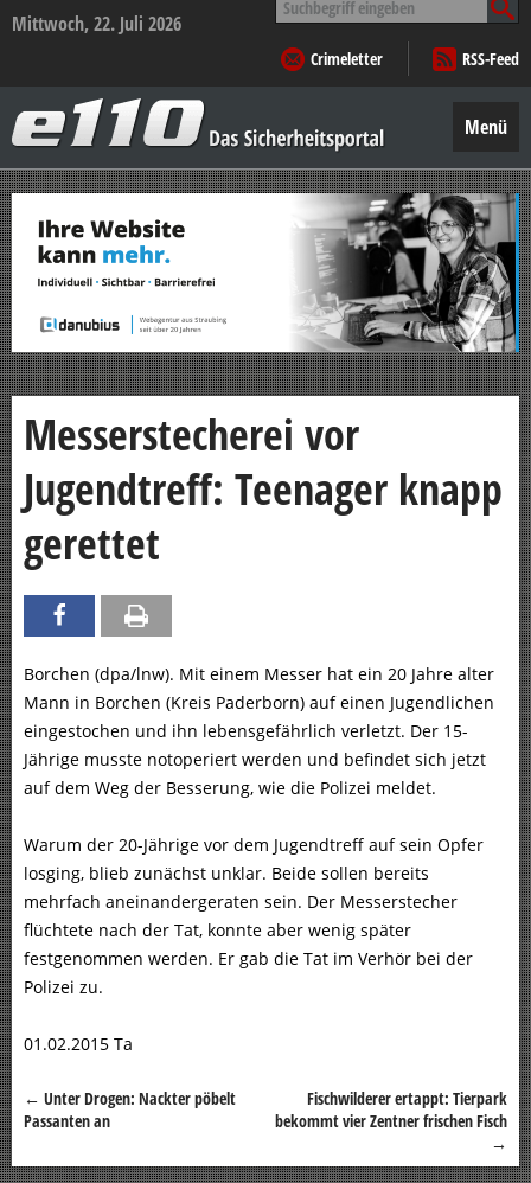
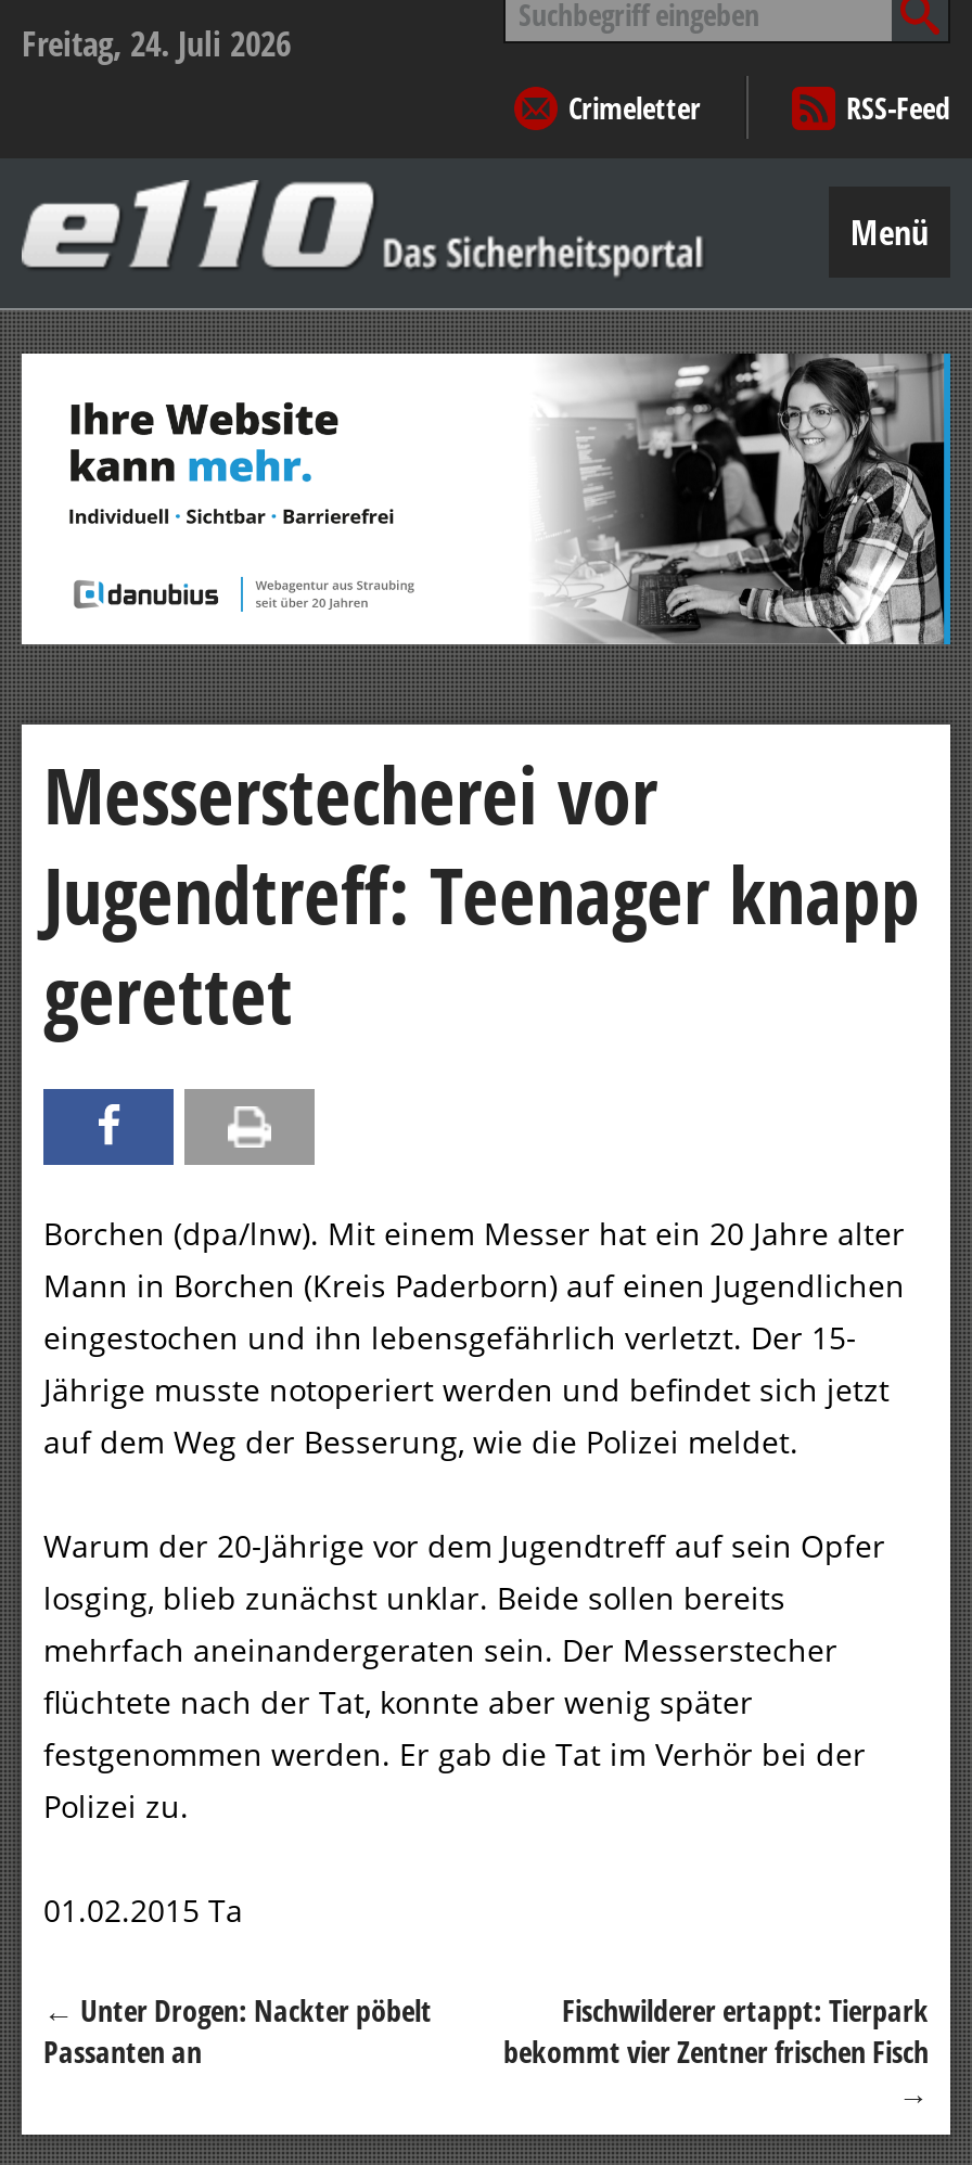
- Mittwoch, 22. Juli 2026
+ Freitag, 24. Juli 2026
